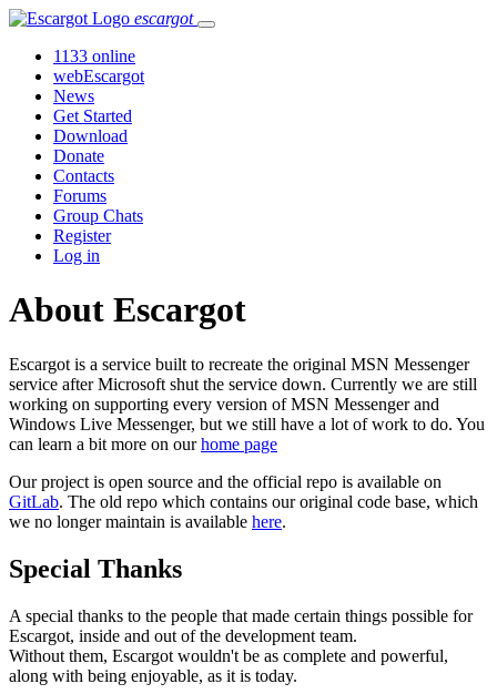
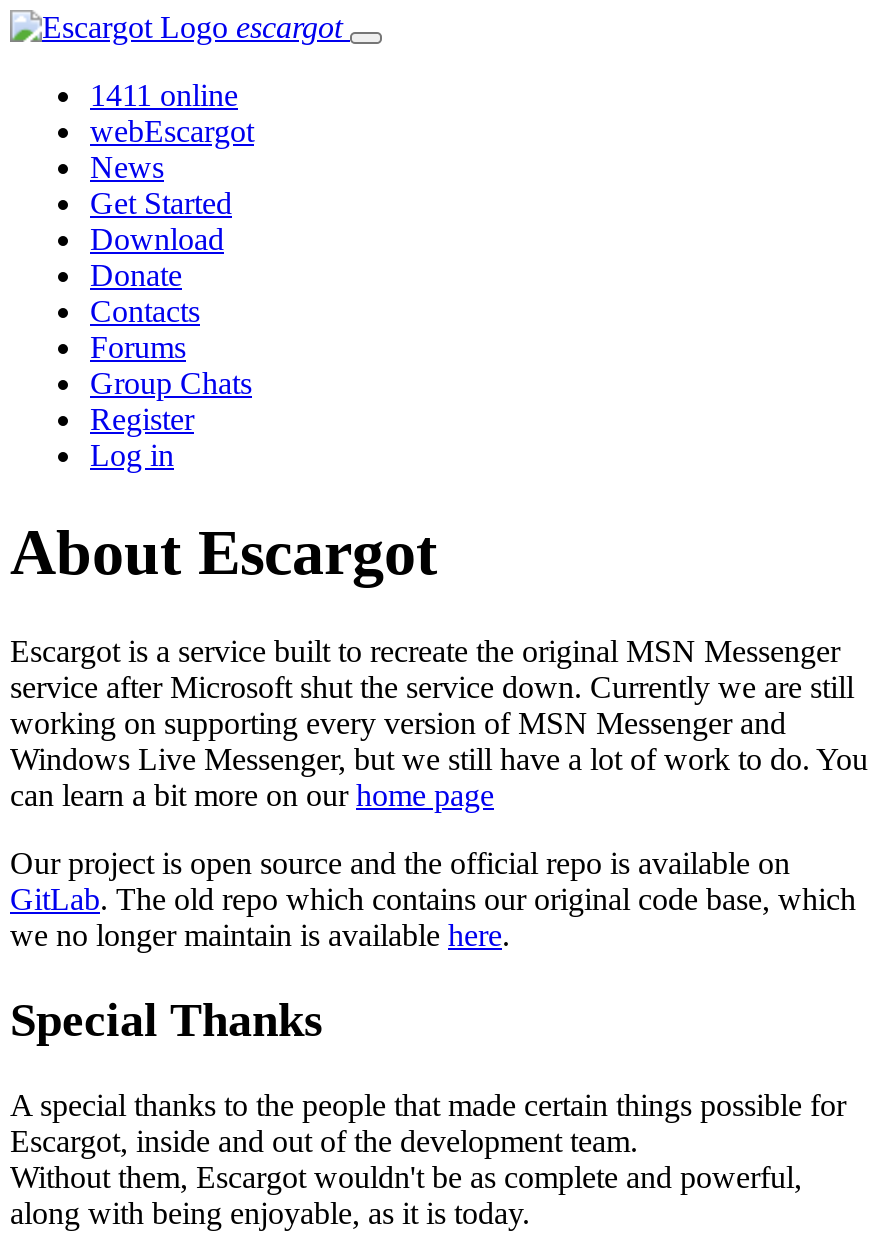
- 1133 online
+ 1411 online
